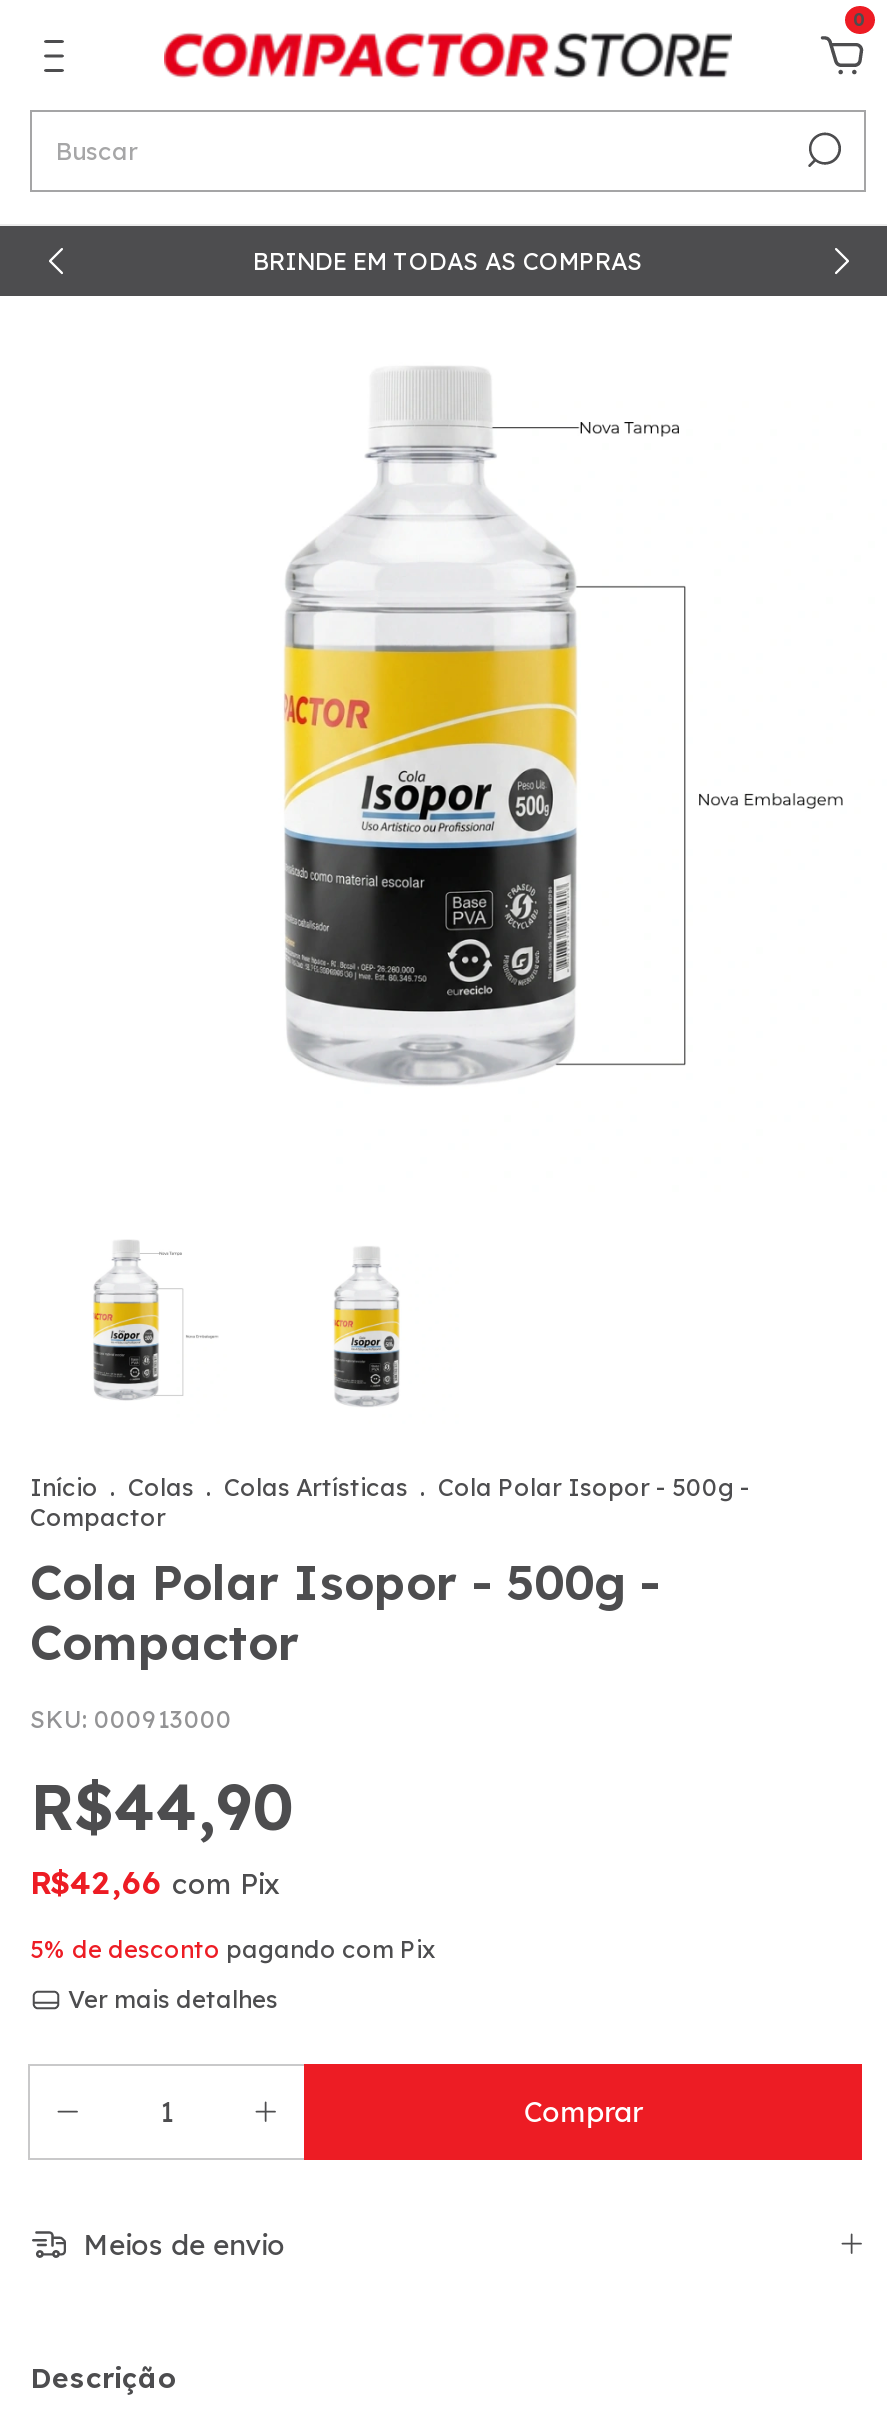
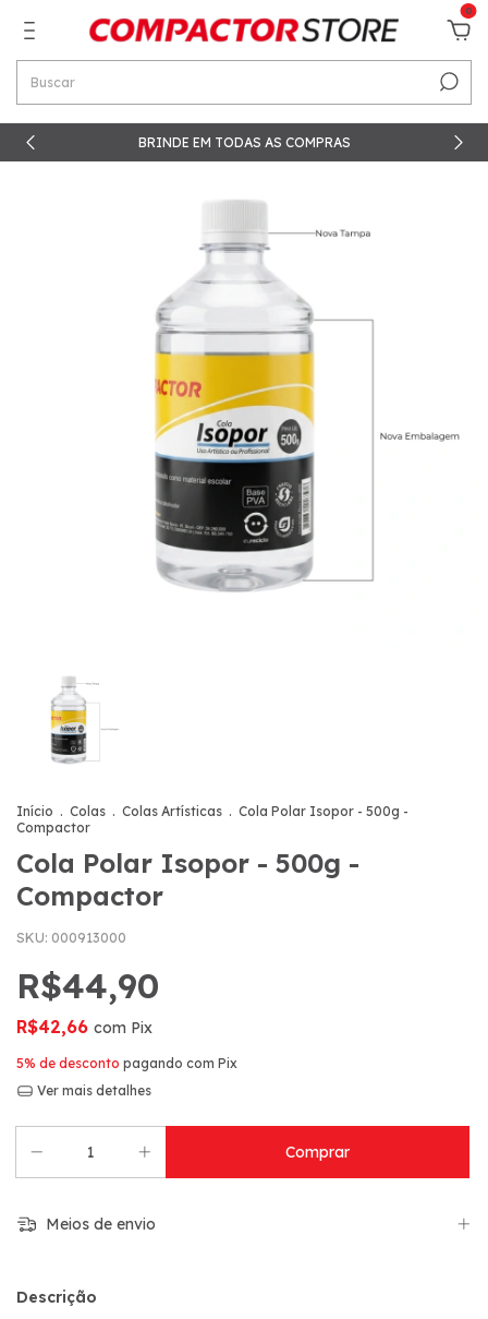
- [image]
